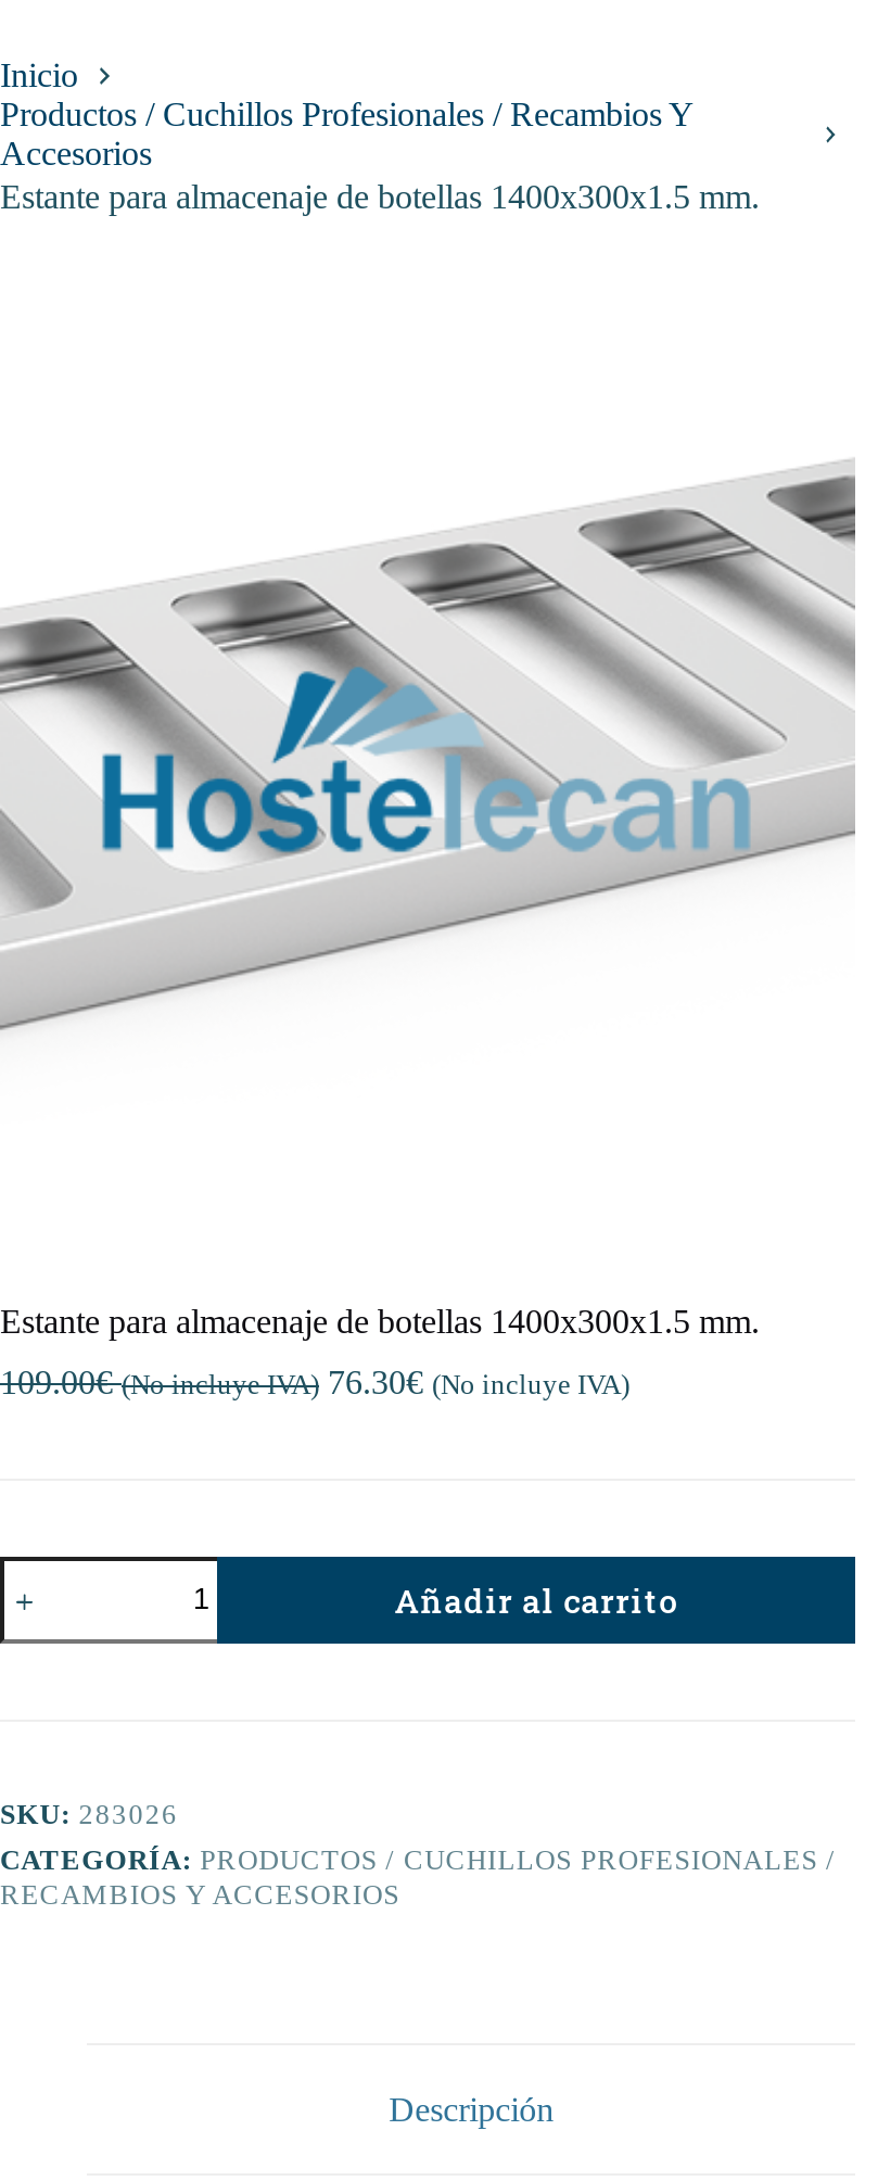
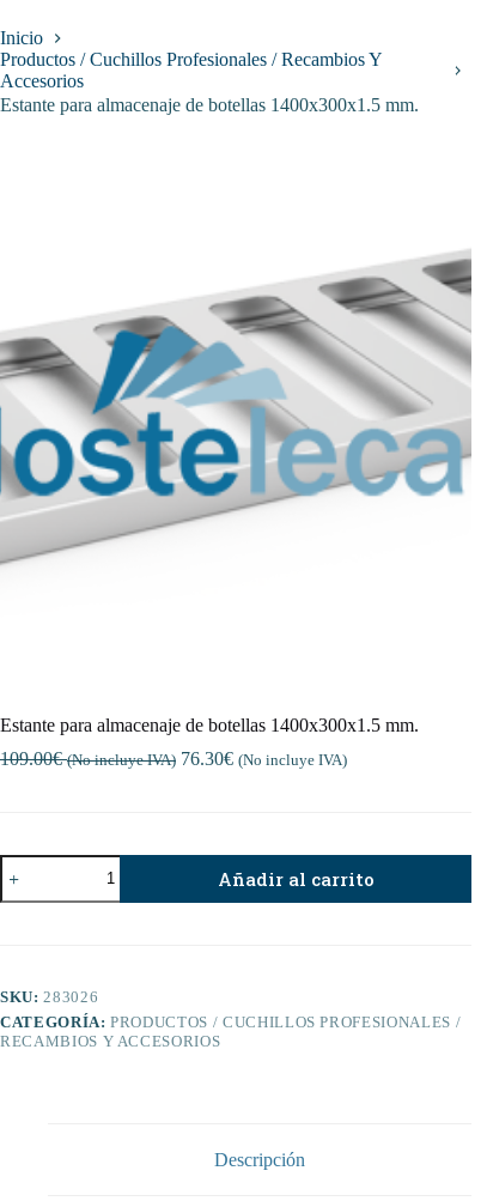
- [image]
+ [image]
